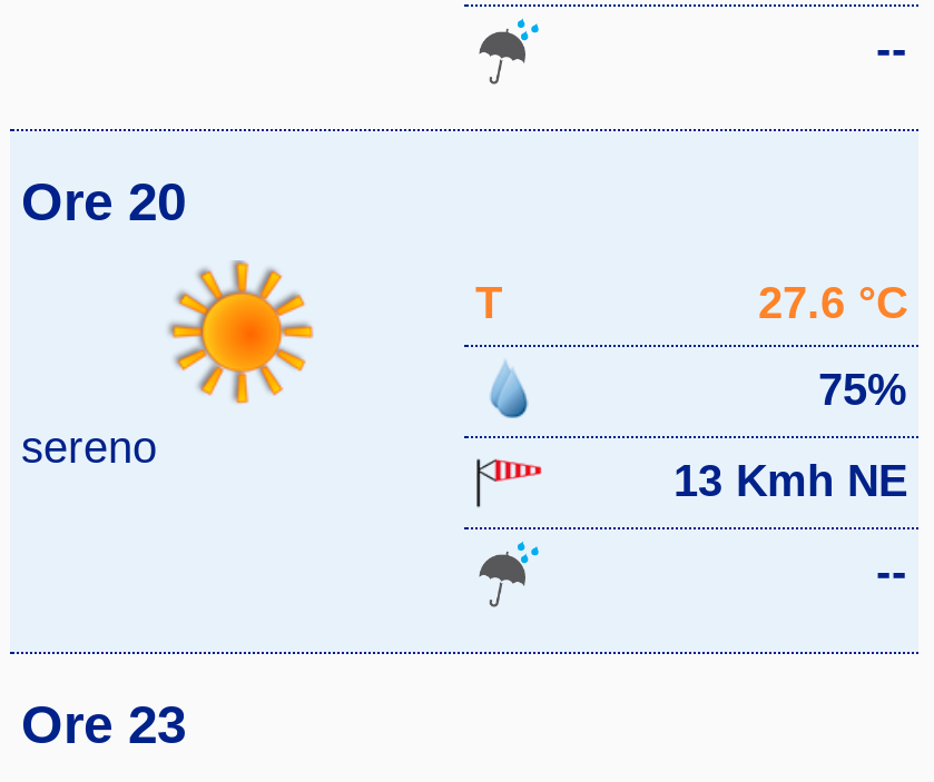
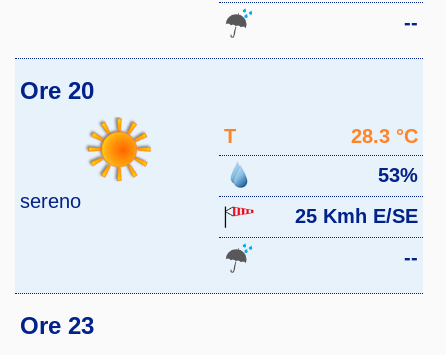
- 27.6 °C
+ 28.3 °C

- 75%
+ 53%

- 13 Kmh NE
+ 25 Kmh E/SE
